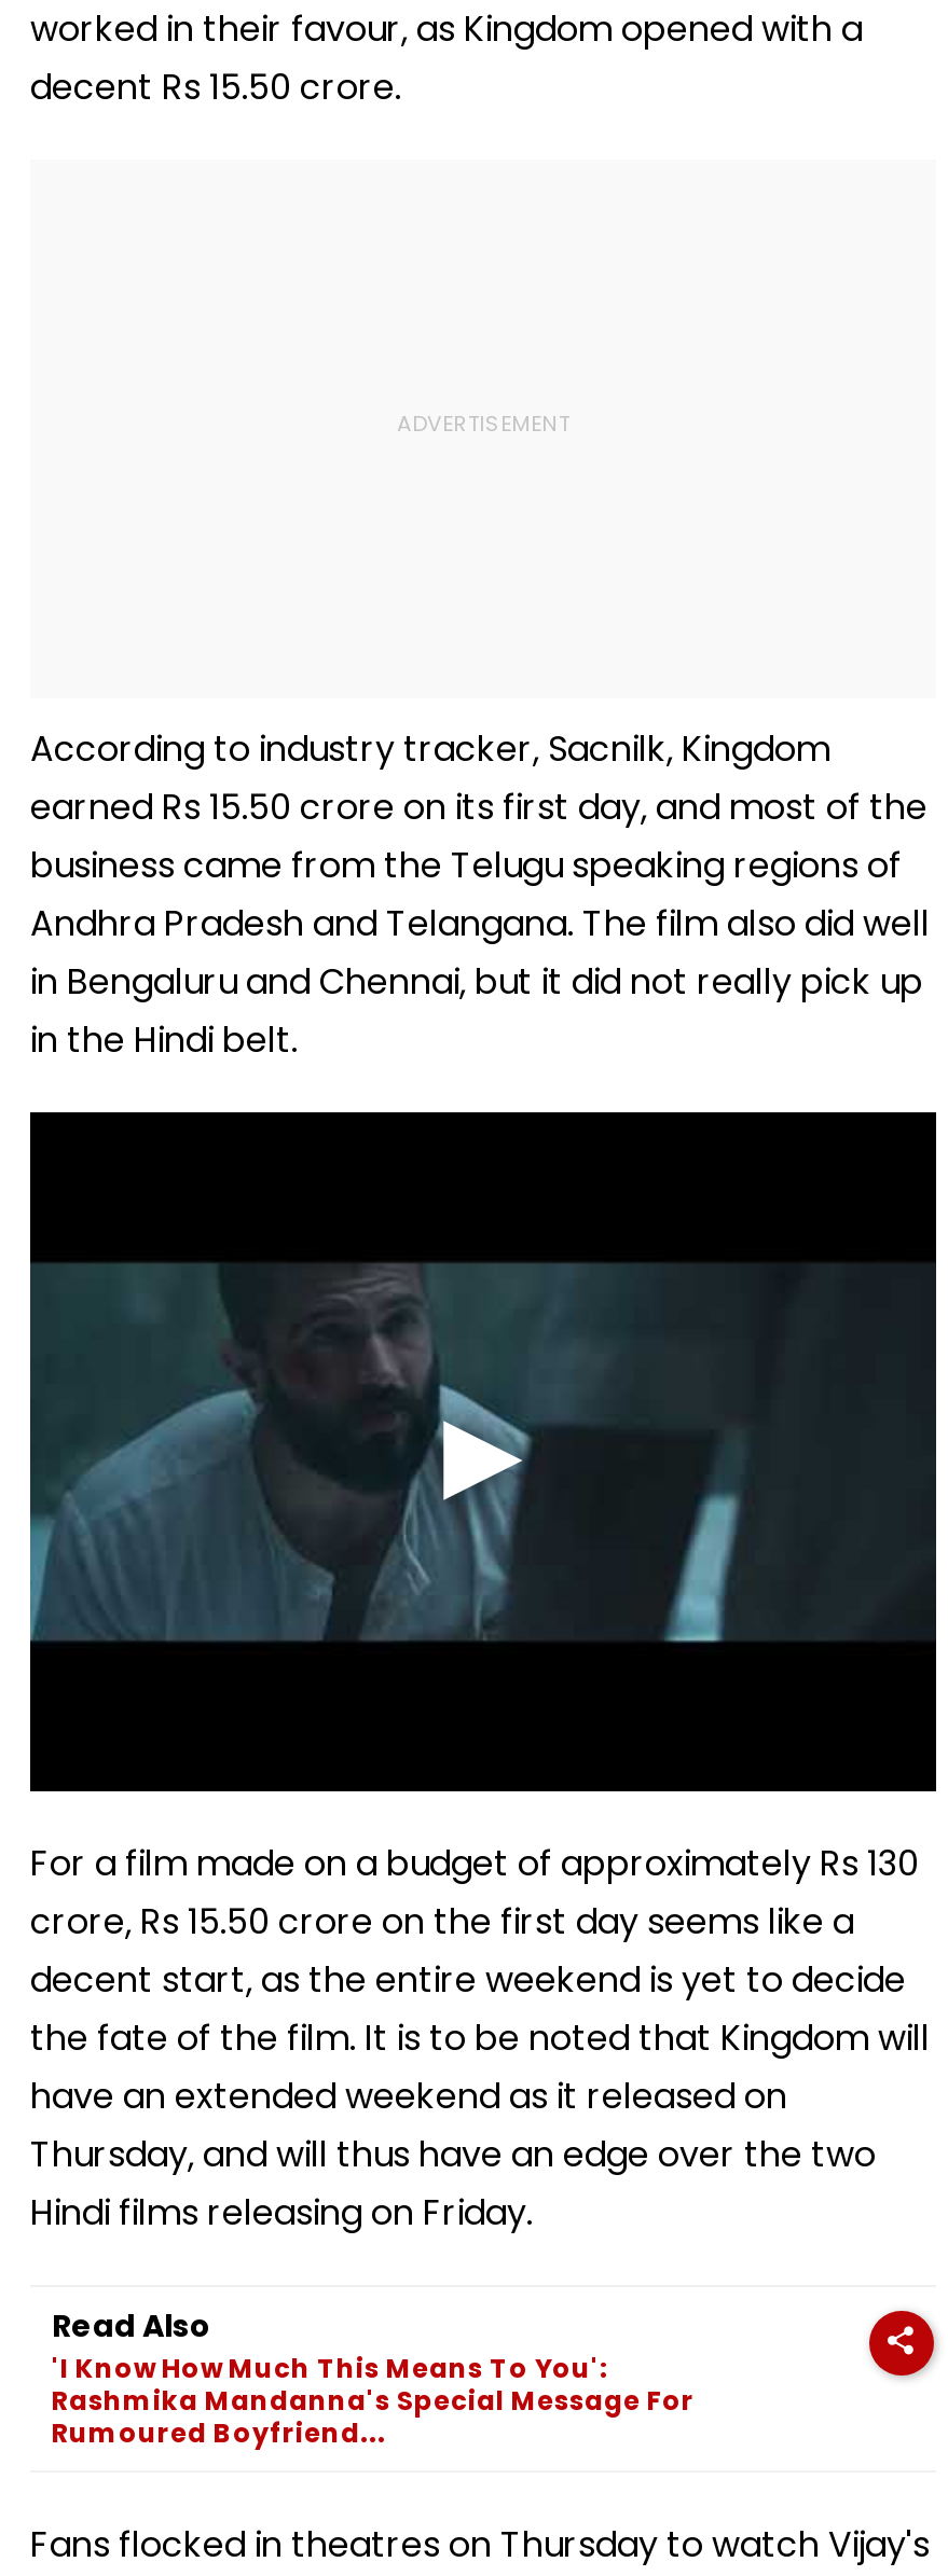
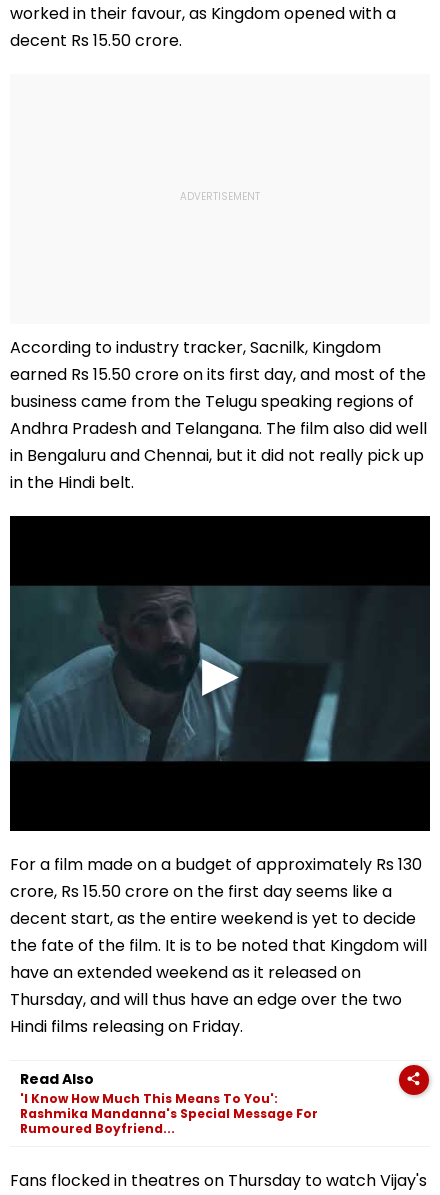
- [image]
+ [image]
